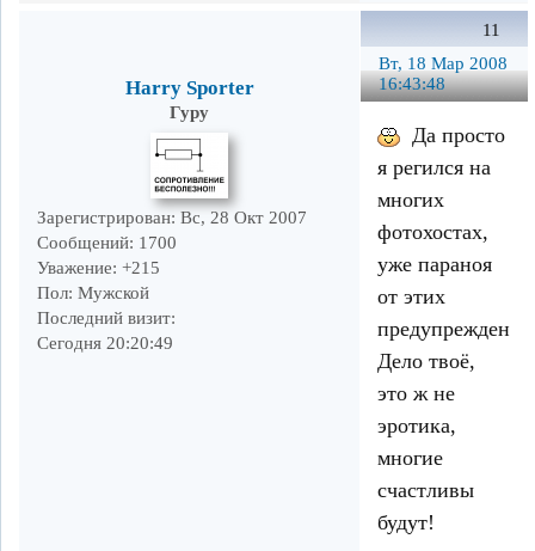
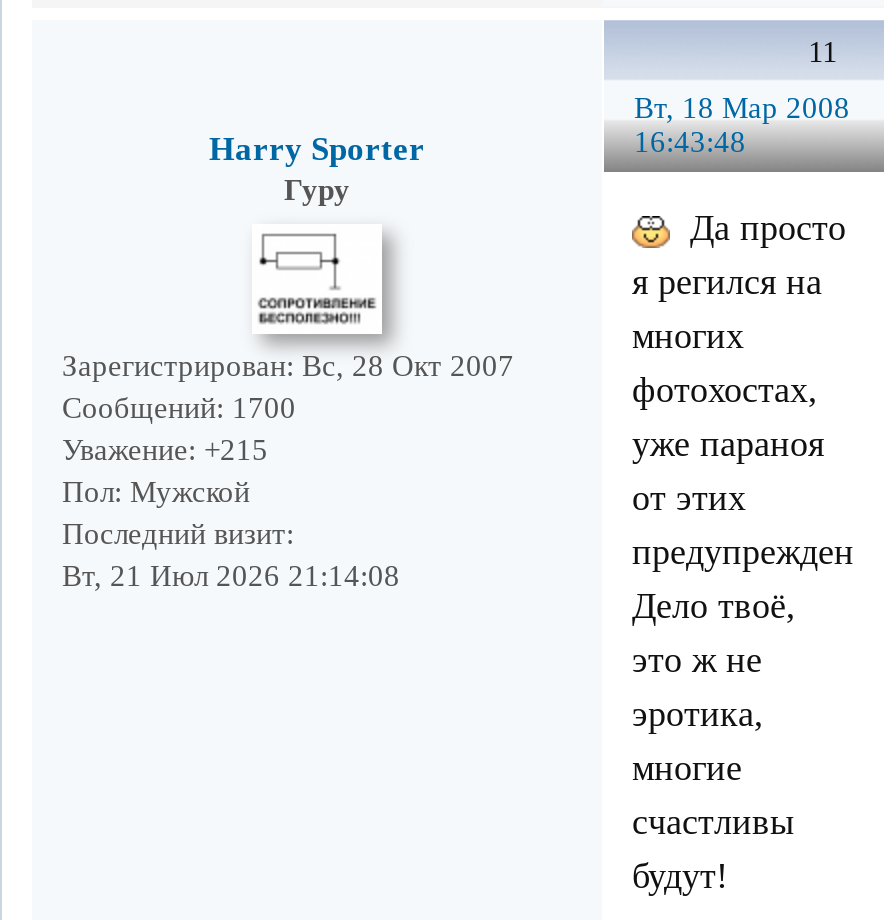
- Сегодня 20:20:49
+ Вт, 21 Июл 2026 21:14:08
